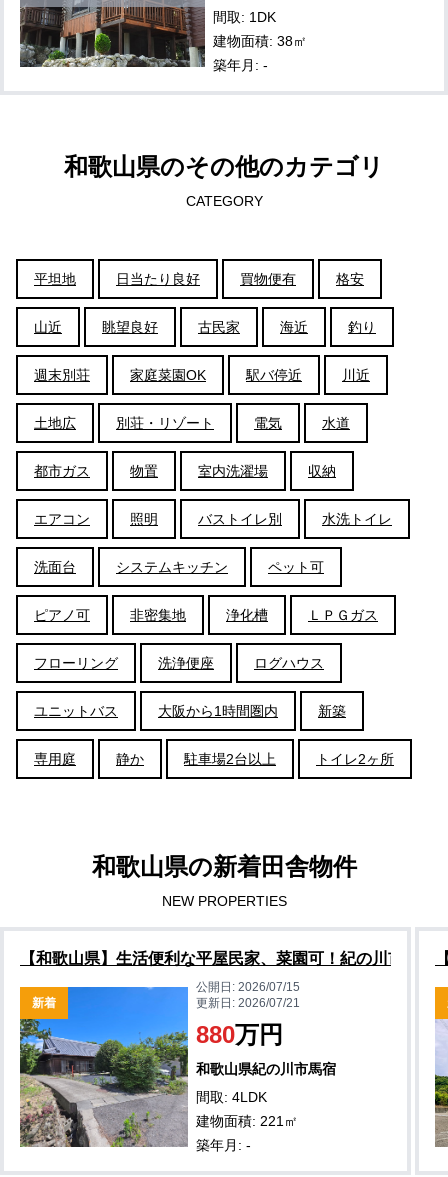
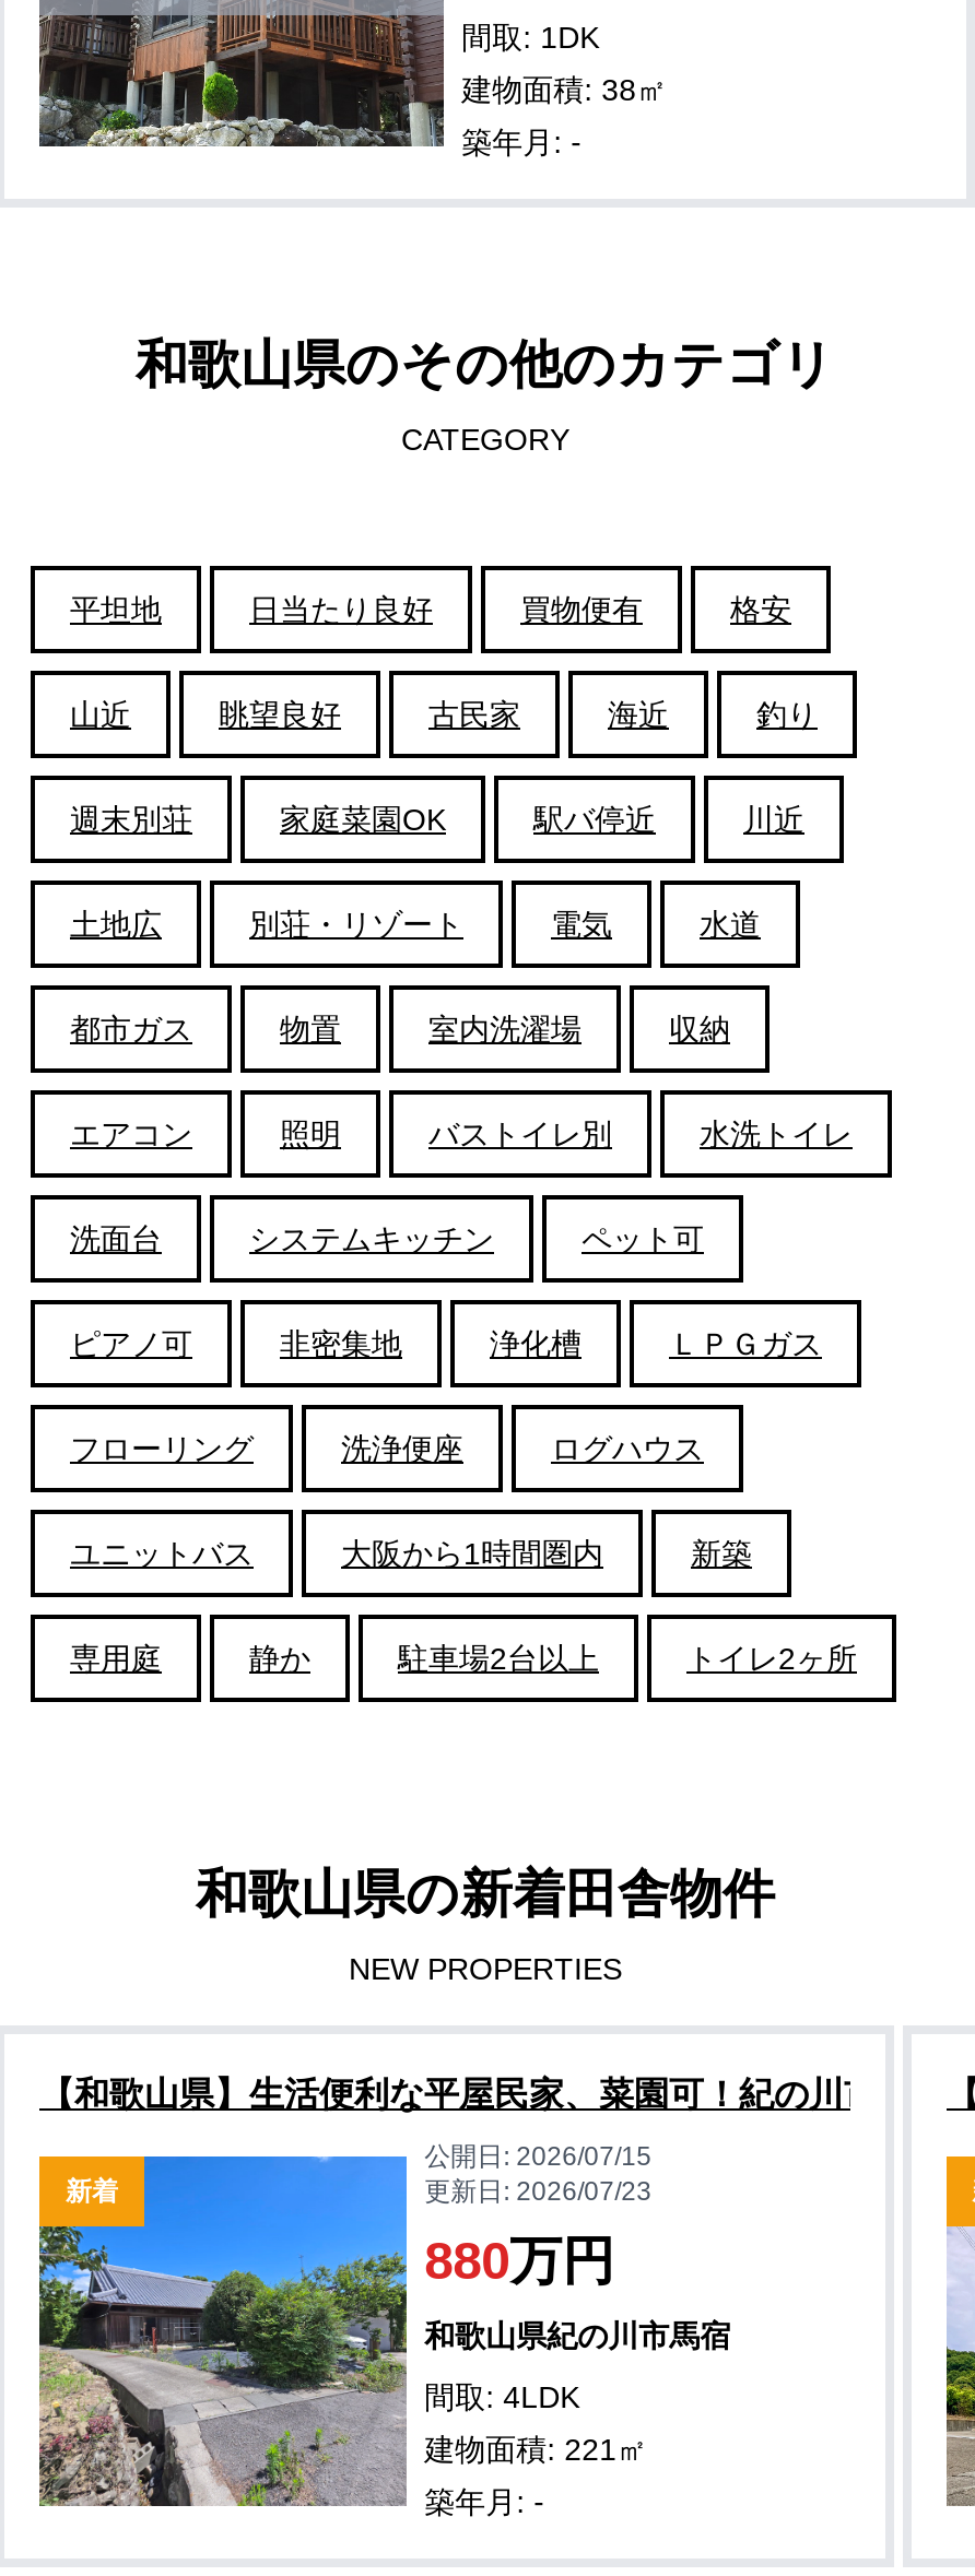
- 更新日: 2026/07/21
+ 更新日: 2026/07/23
